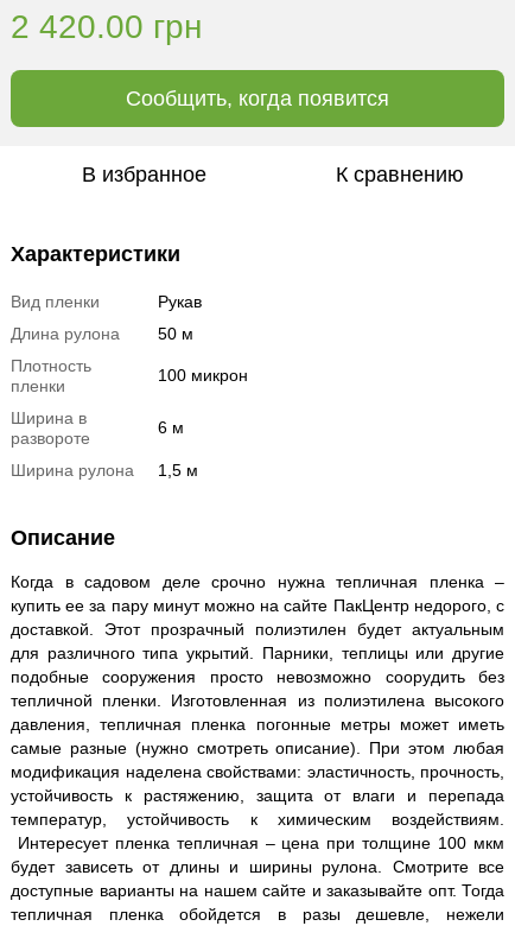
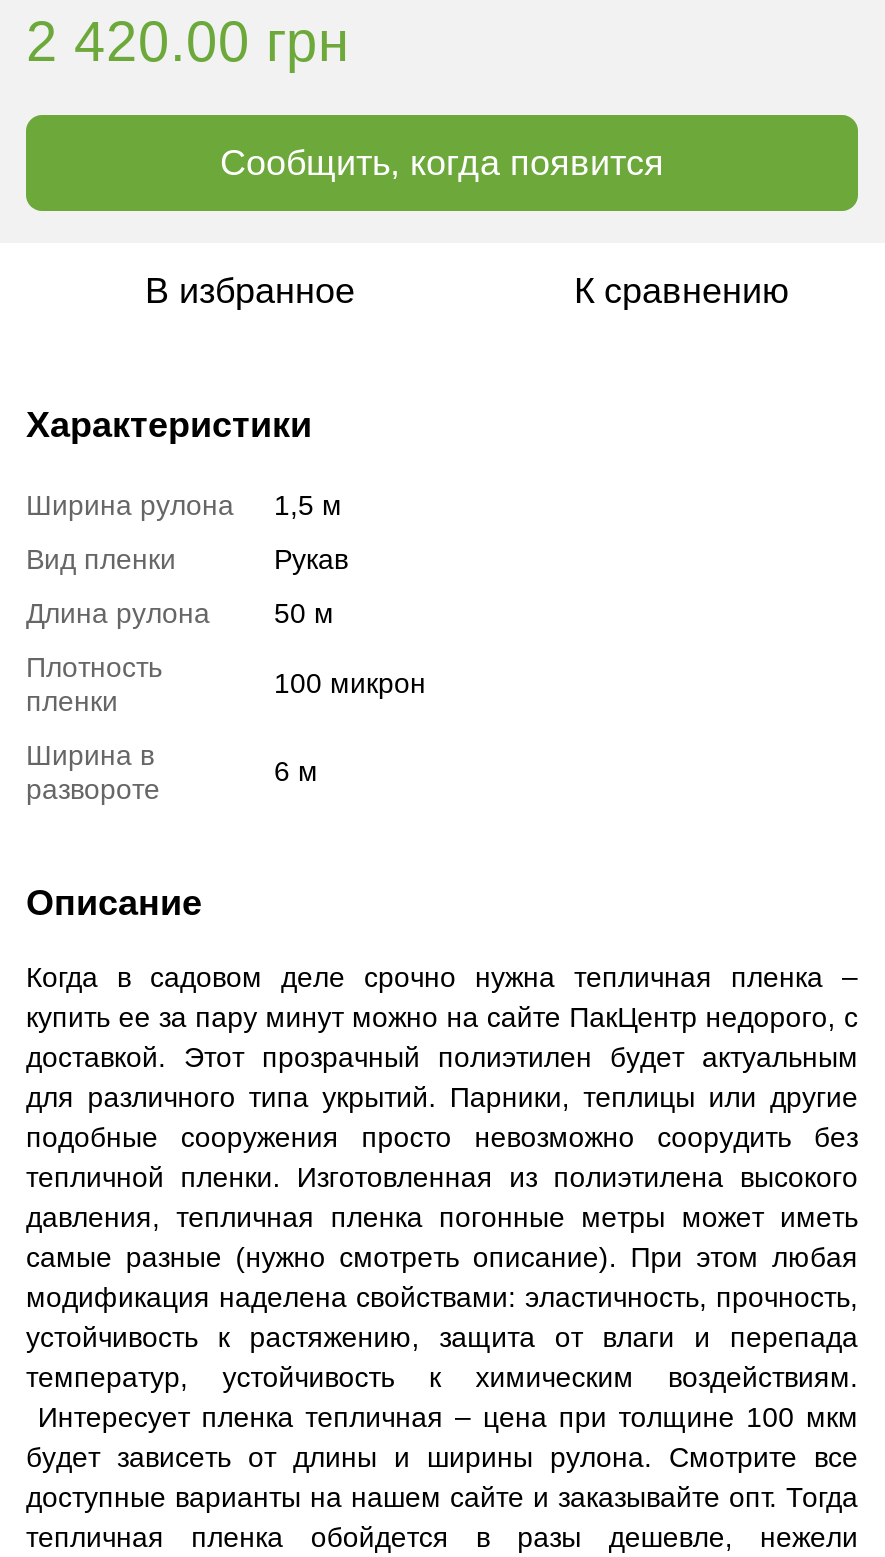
moved down: Вид пленки | Рукав | Длина рулона | ... | развороте | 6 м

moved up: Ширина рулона | 1,5 м
